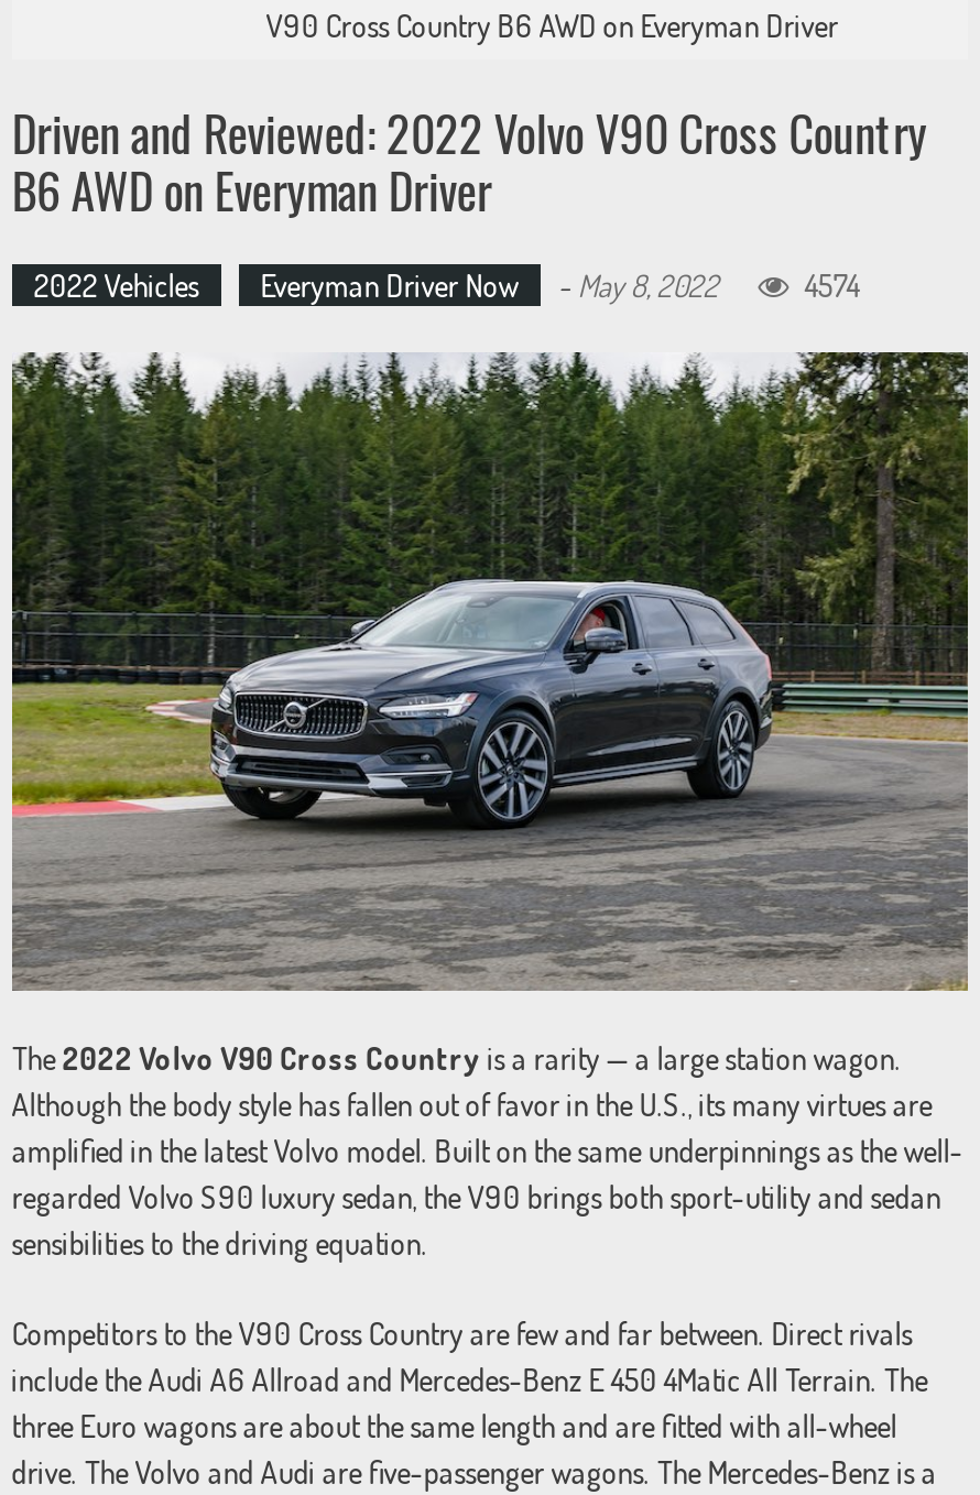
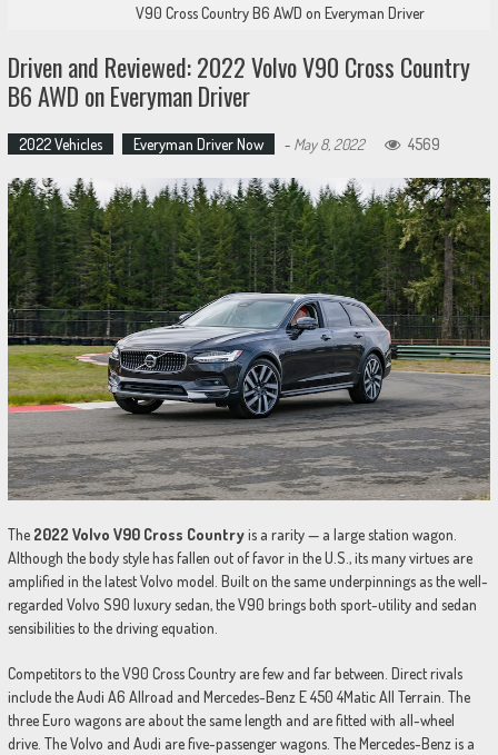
- 4574
+ 4569
